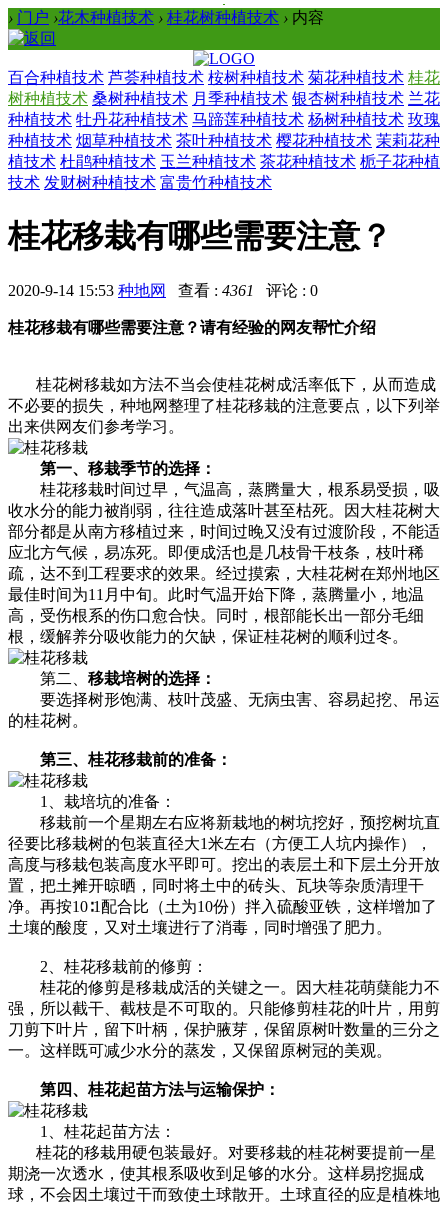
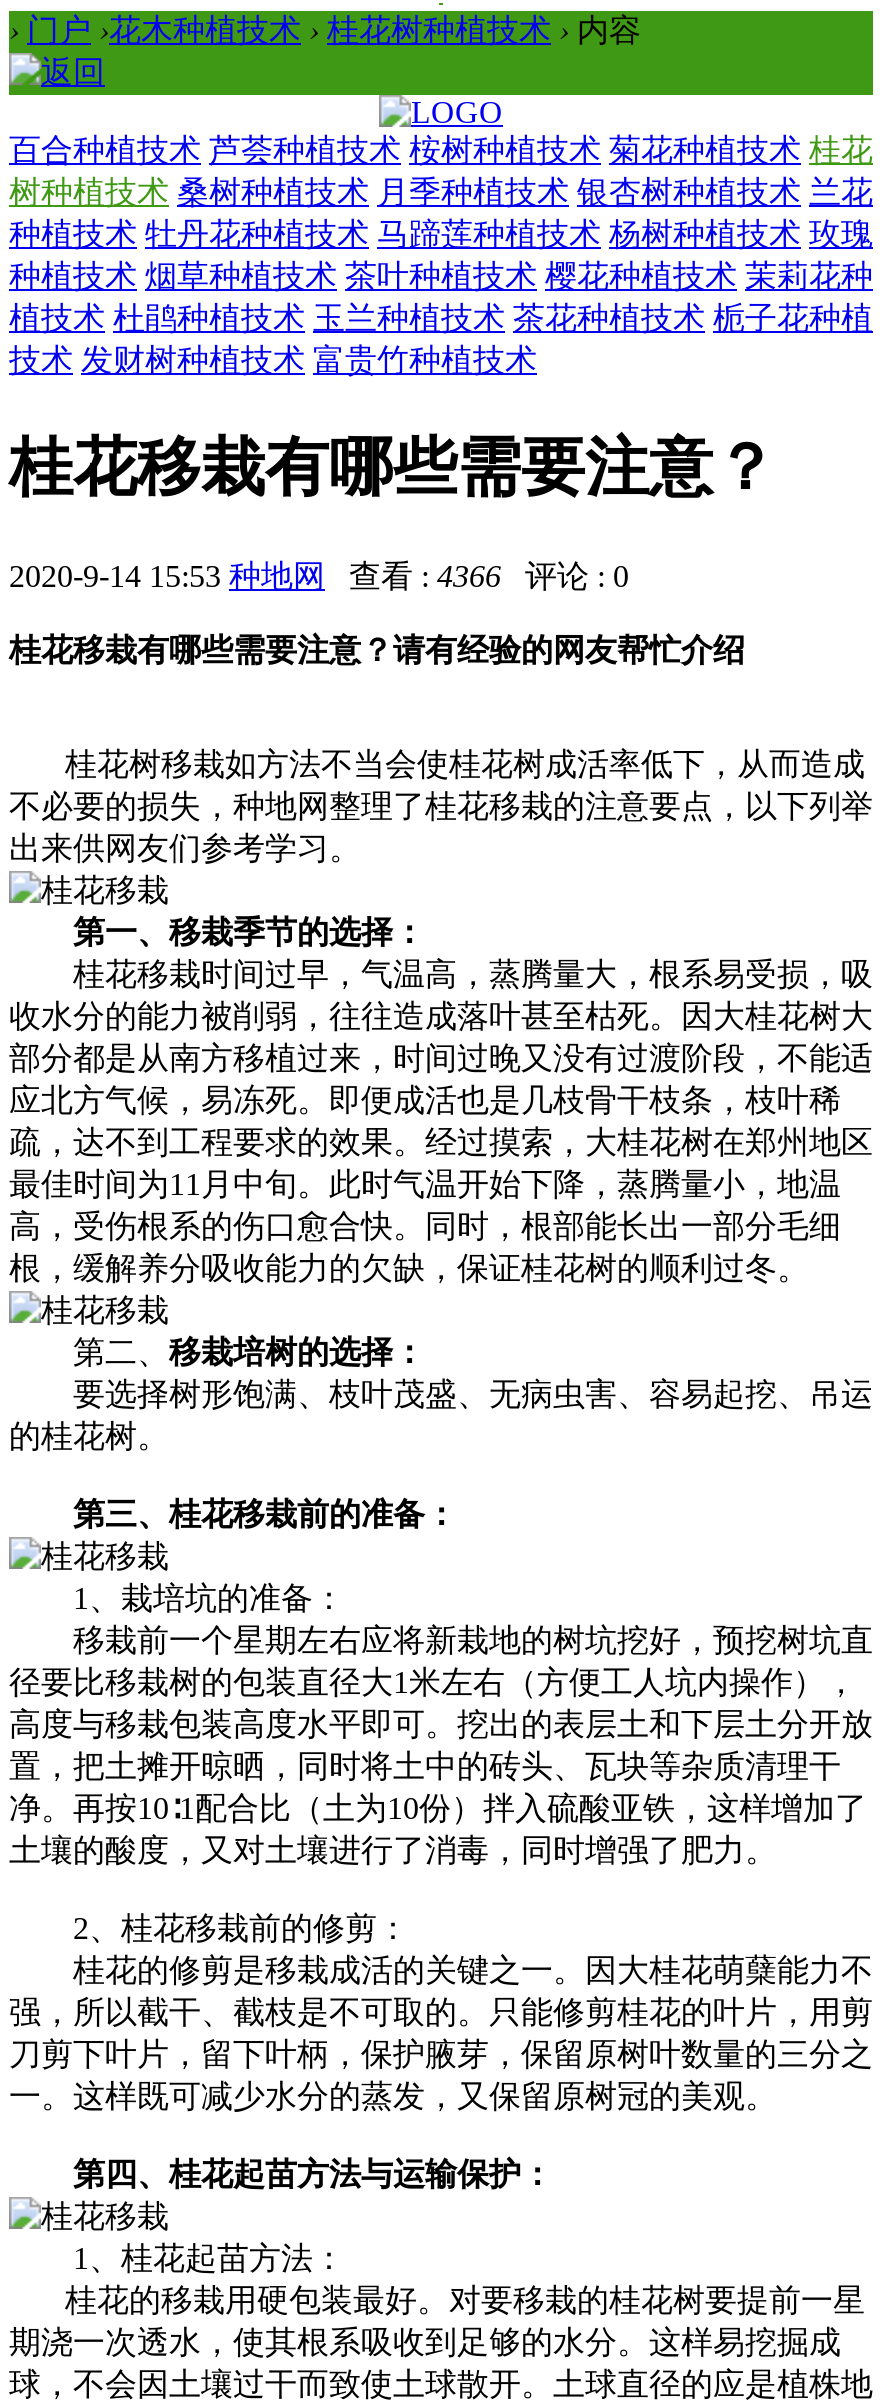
- 2020-9-14 15:53 种地网查看 : 4361评论 : 0
+ 2020-9-14 15:53 种地网查看 : 4366评论 : 0
